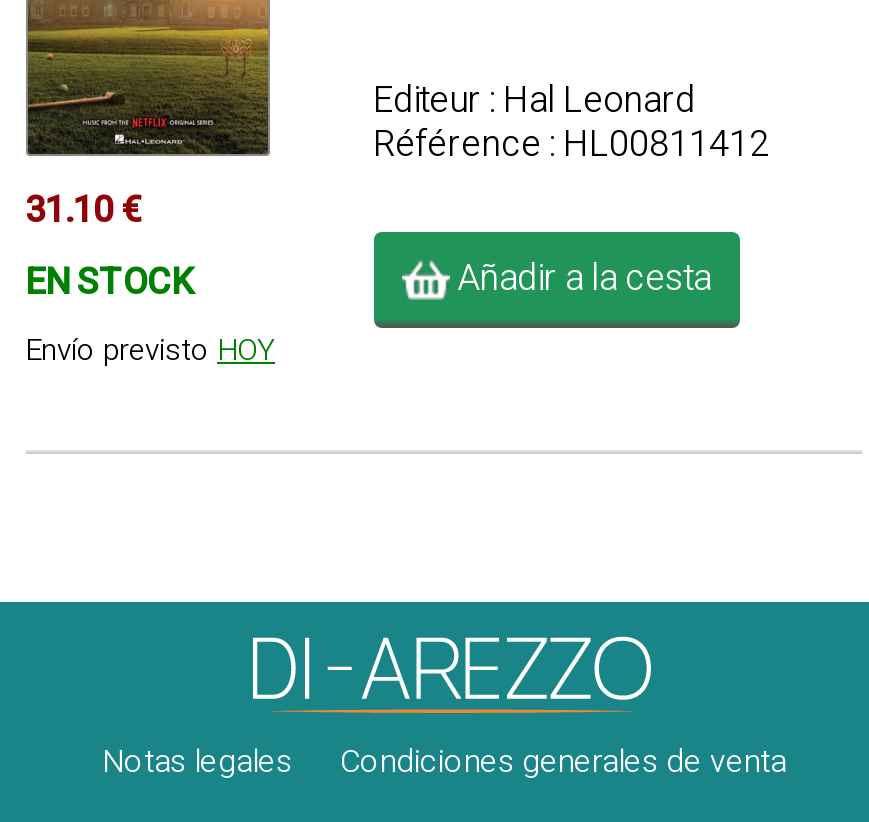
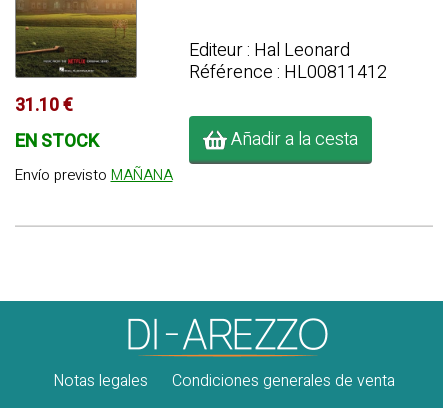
- Envío previsto HOY
+ Envío previsto MAÑANA
